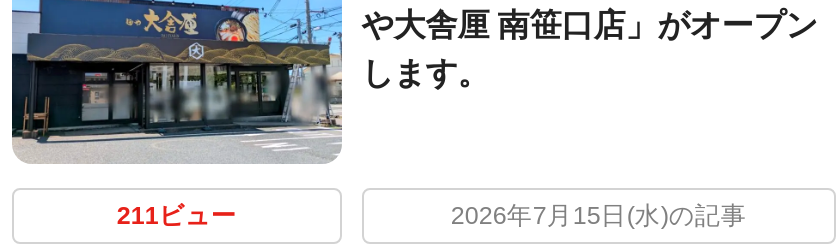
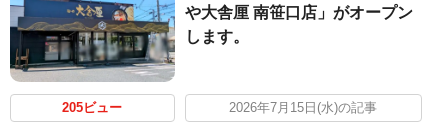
- 211ビュー
+ 205ビュー
